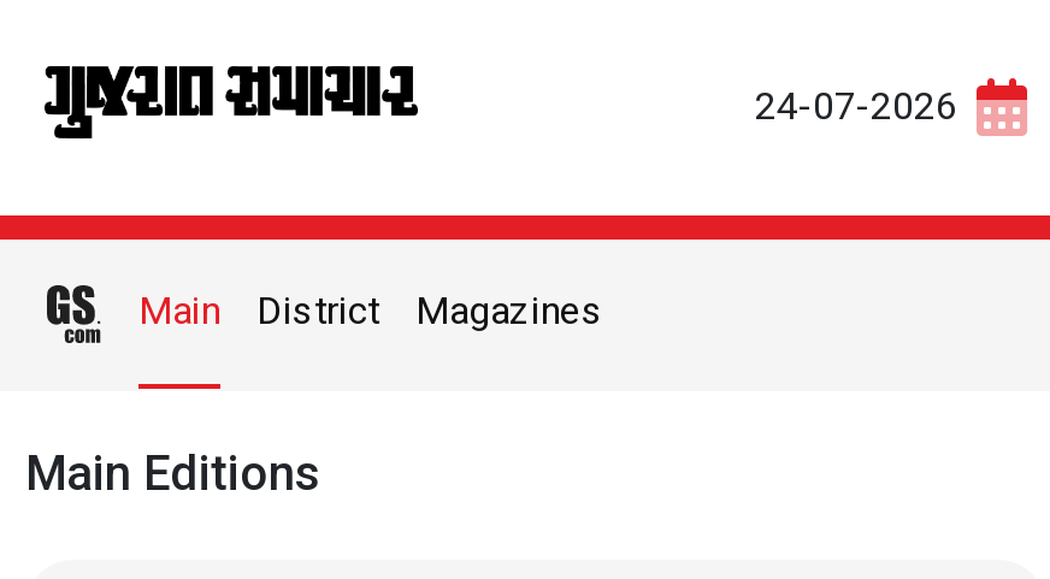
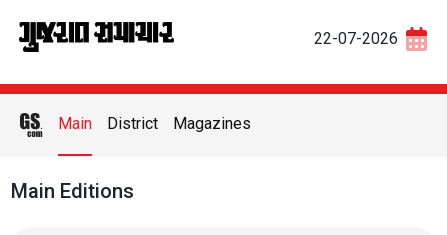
- 24-07-2026
+ 22-07-2026
